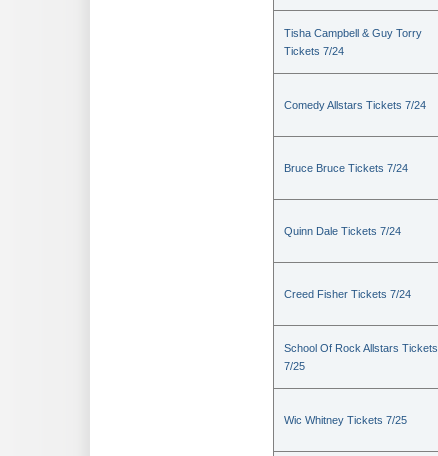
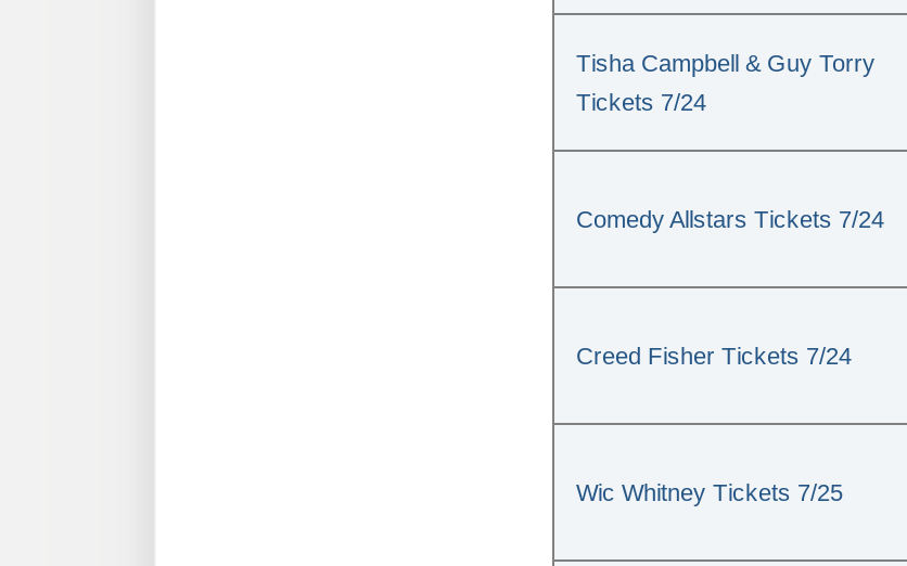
- Bruce Bruce Tickets 7/24

- Quinn Dale Tickets 7/24

- School Of Rock Allstars Tickets
- 7/25
